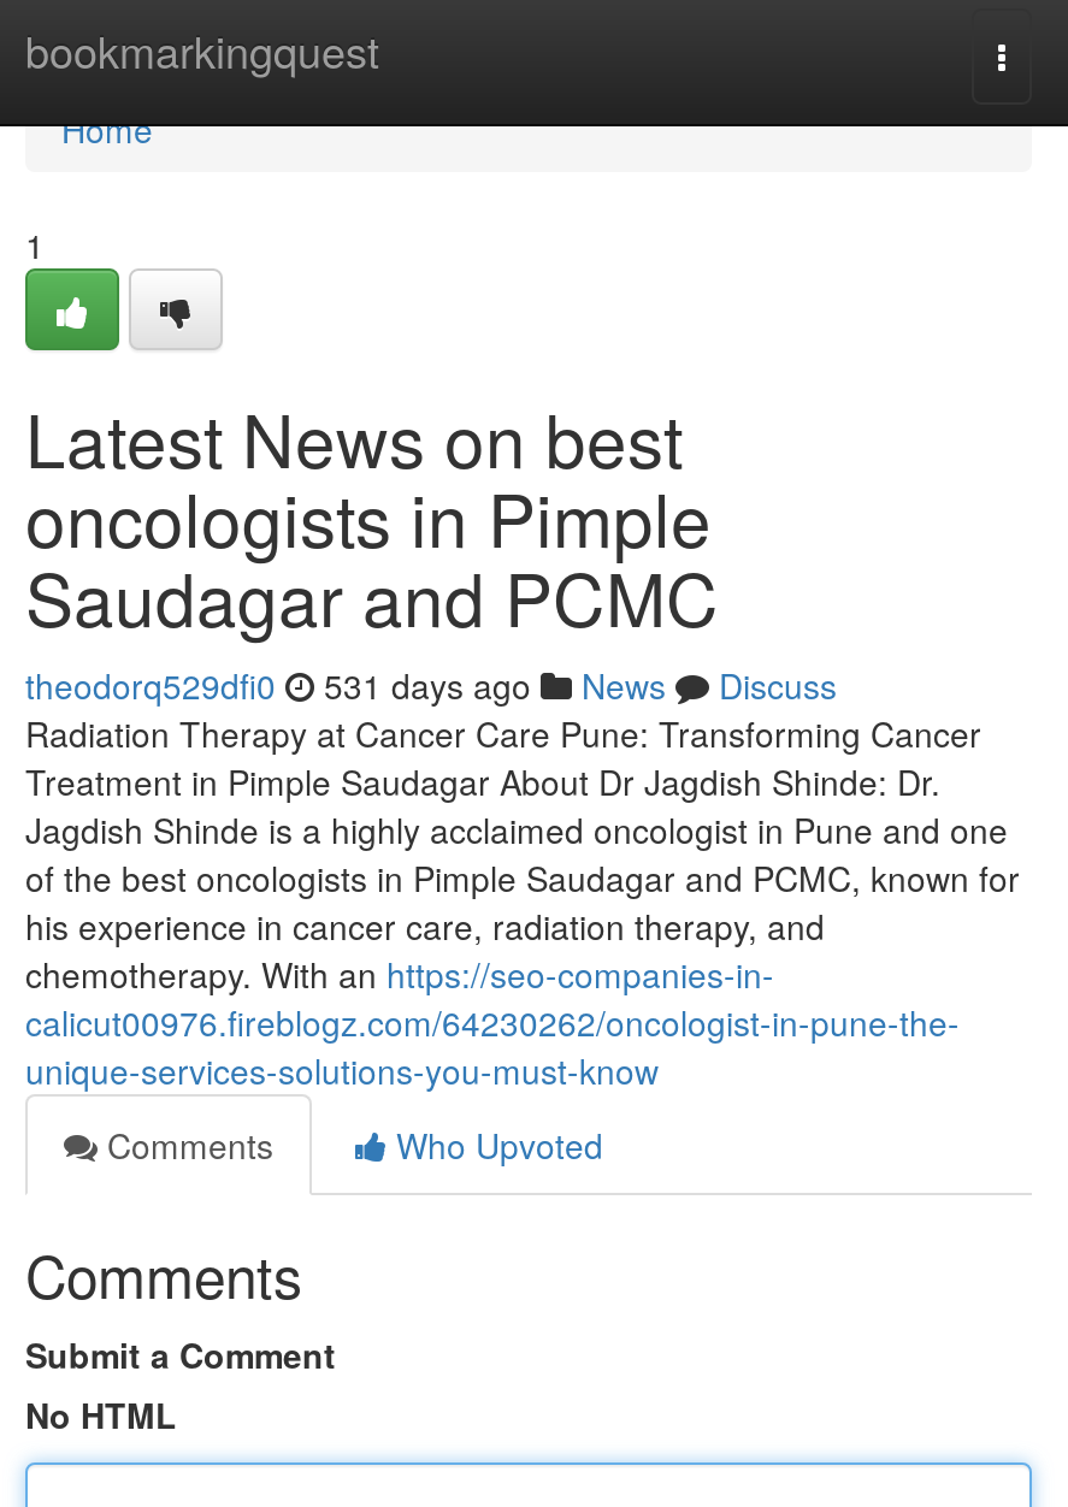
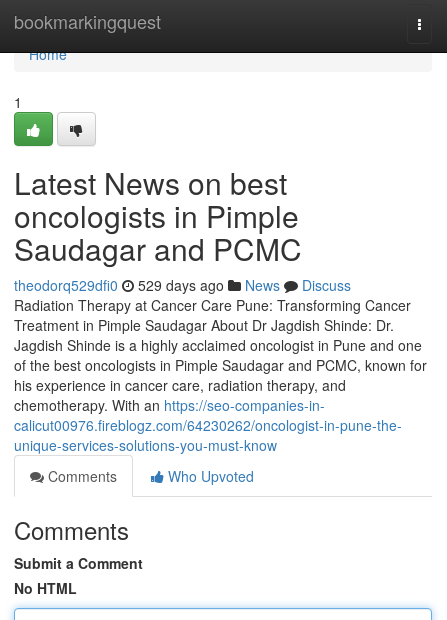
- theodorq529dfi0 531 days ago News Discuss
+ theodorq529dfi0 529 days ago News Discuss
